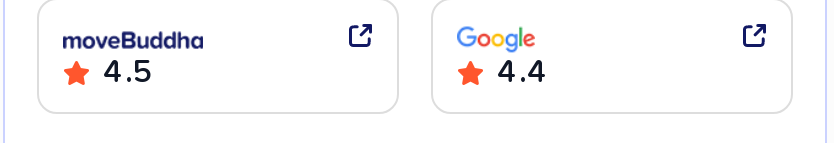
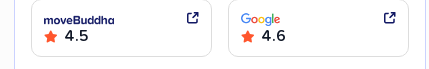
- 4.4
+ 4.6
